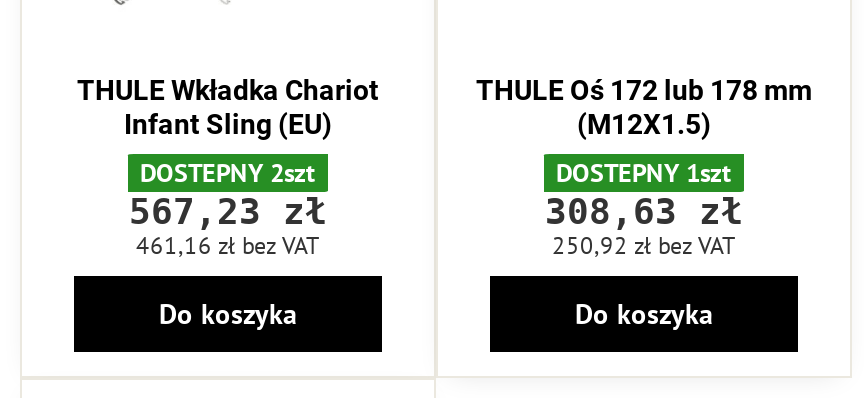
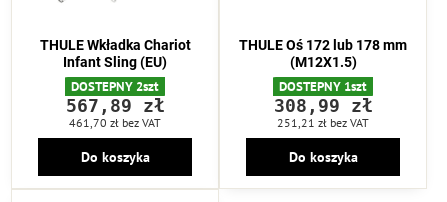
- 567,23 zł
+ 567,89 zł

- 308,63 zł
+ 308,99 zł

- 461,16 zł bez VAT
+ 461,70 zł bez VAT

- 250,92 zł bez VAT
+ 251,21 zł bez VAT
